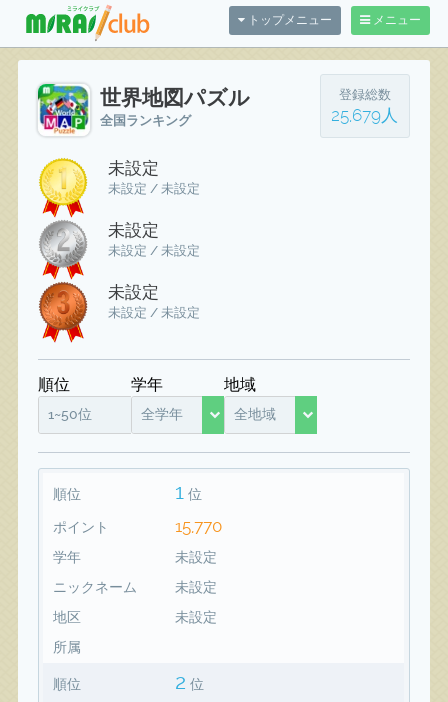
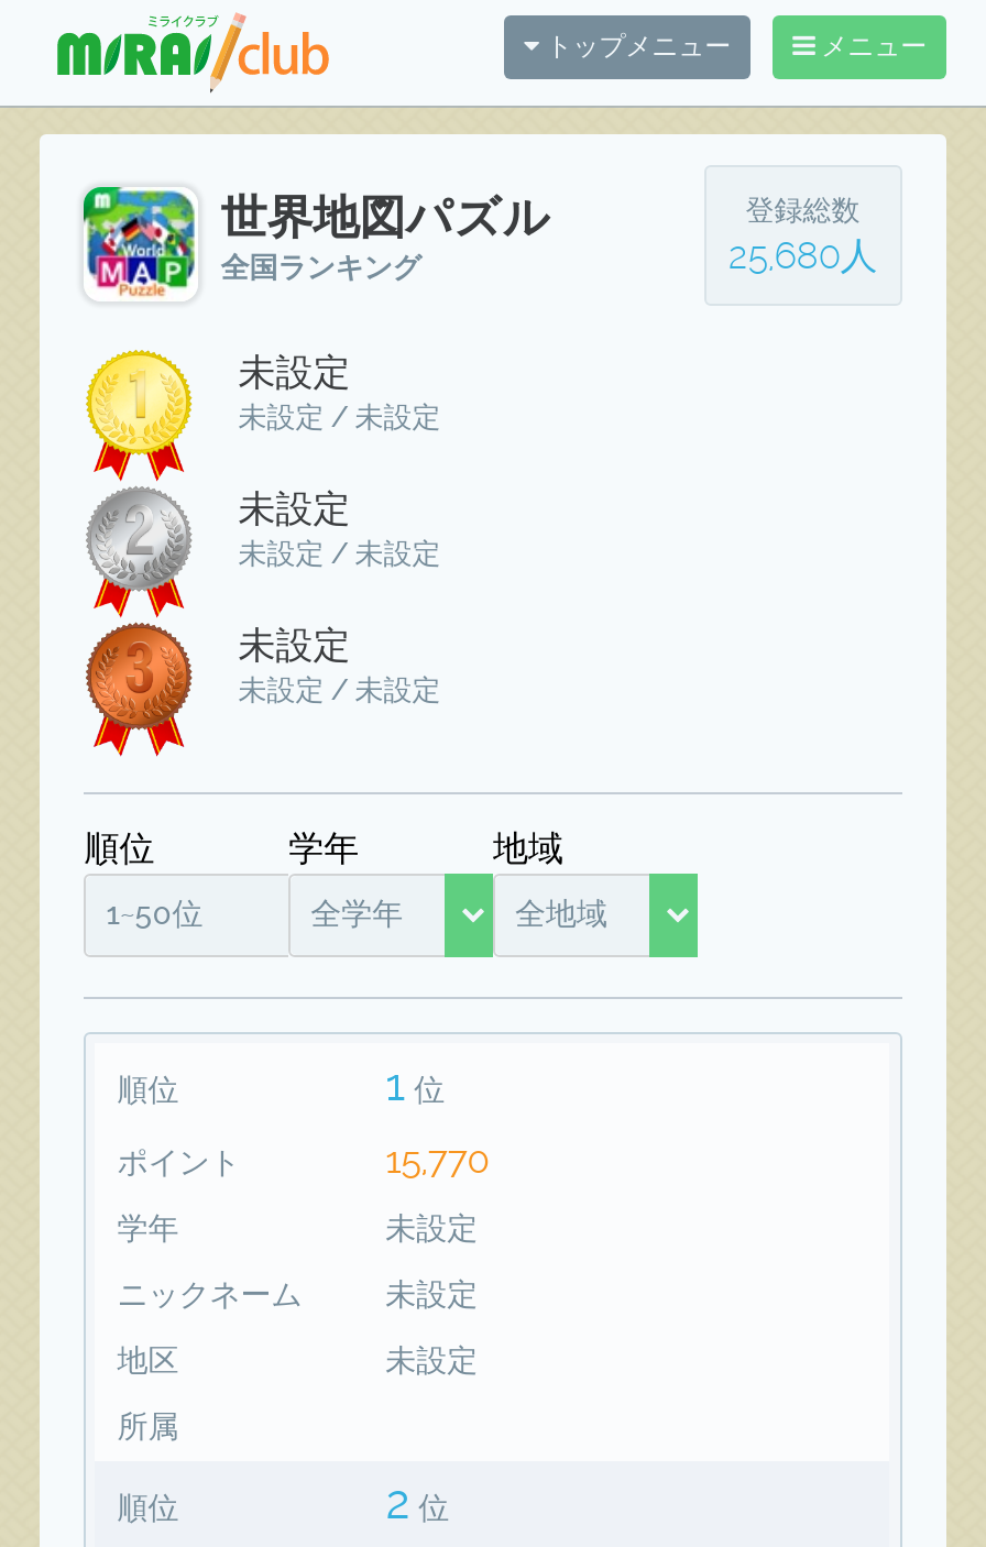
- 25,679人
+ 25,680人
